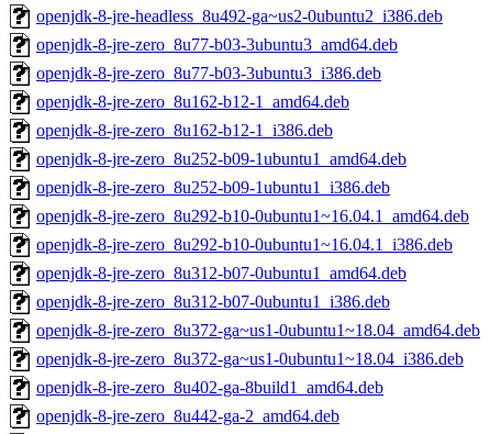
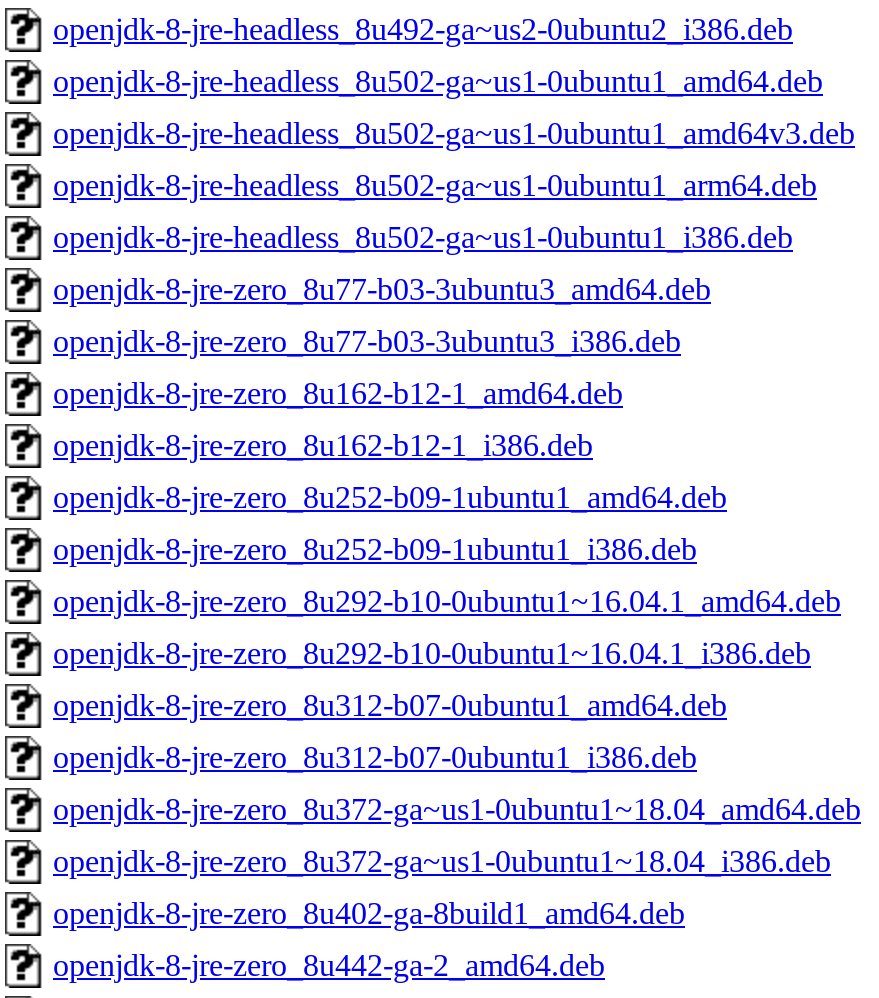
+ openjdk-8-jre-headless_8u502-ga~us1-0ubuntu1_amd64.deb
+ openjdk-8-jre-headless_8u502-ga~us1-0ubuntu1_amd64v3.deb
+ openjdk-8-jre-headless_8u502-ga~us1-0ubuntu1_arm64.deb
+ openjdk-8-jre-headless_8u502-ga~us1-0ubuntu1_i386.deb
